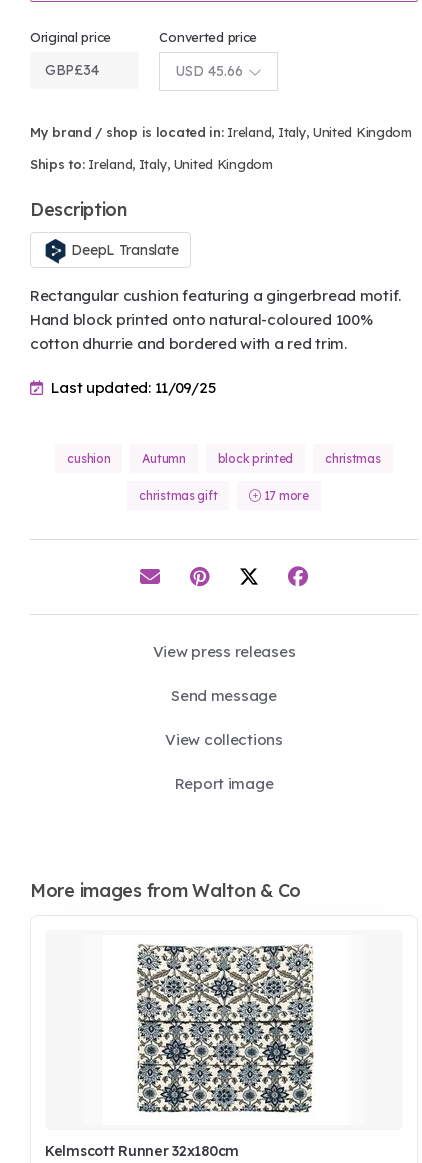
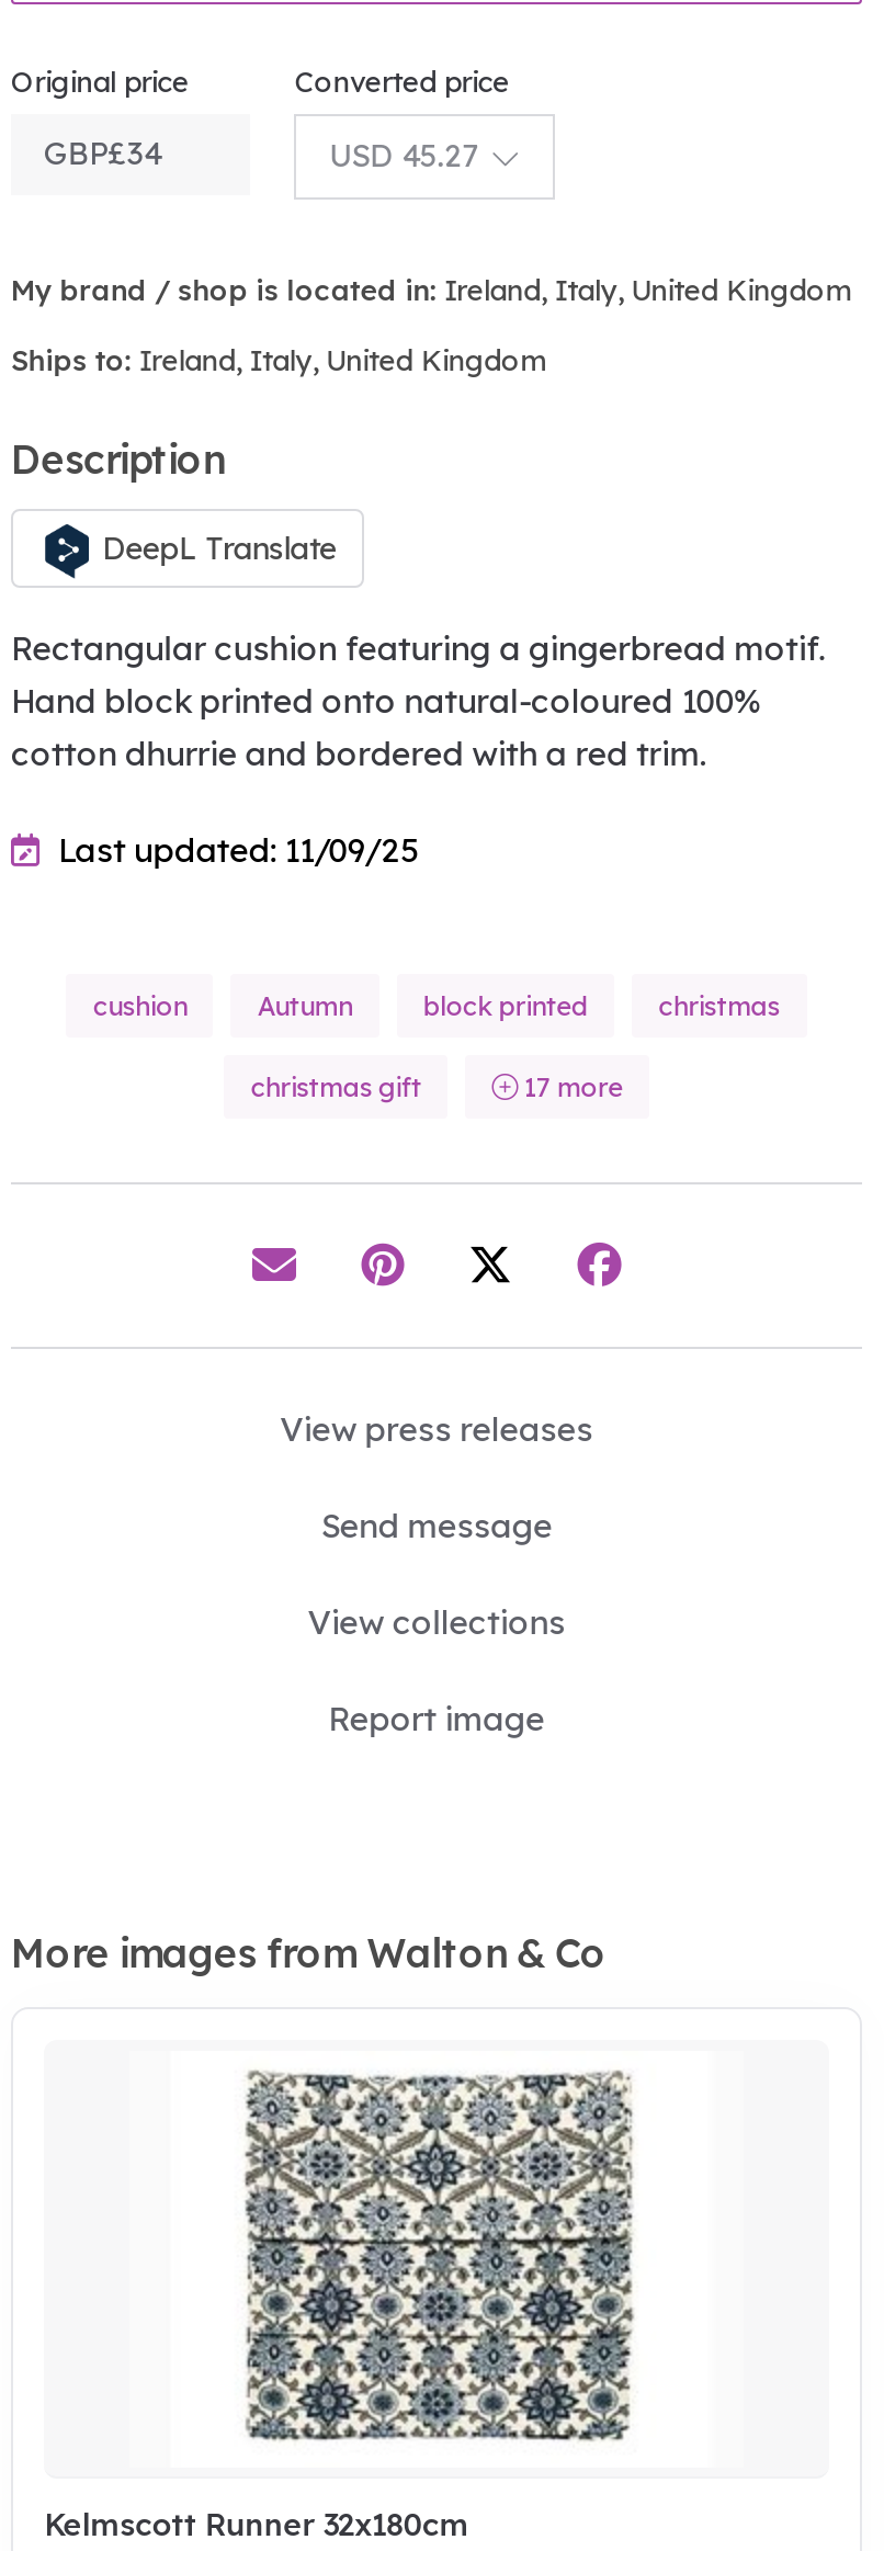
- USD 45.66
+ USD 45.27
